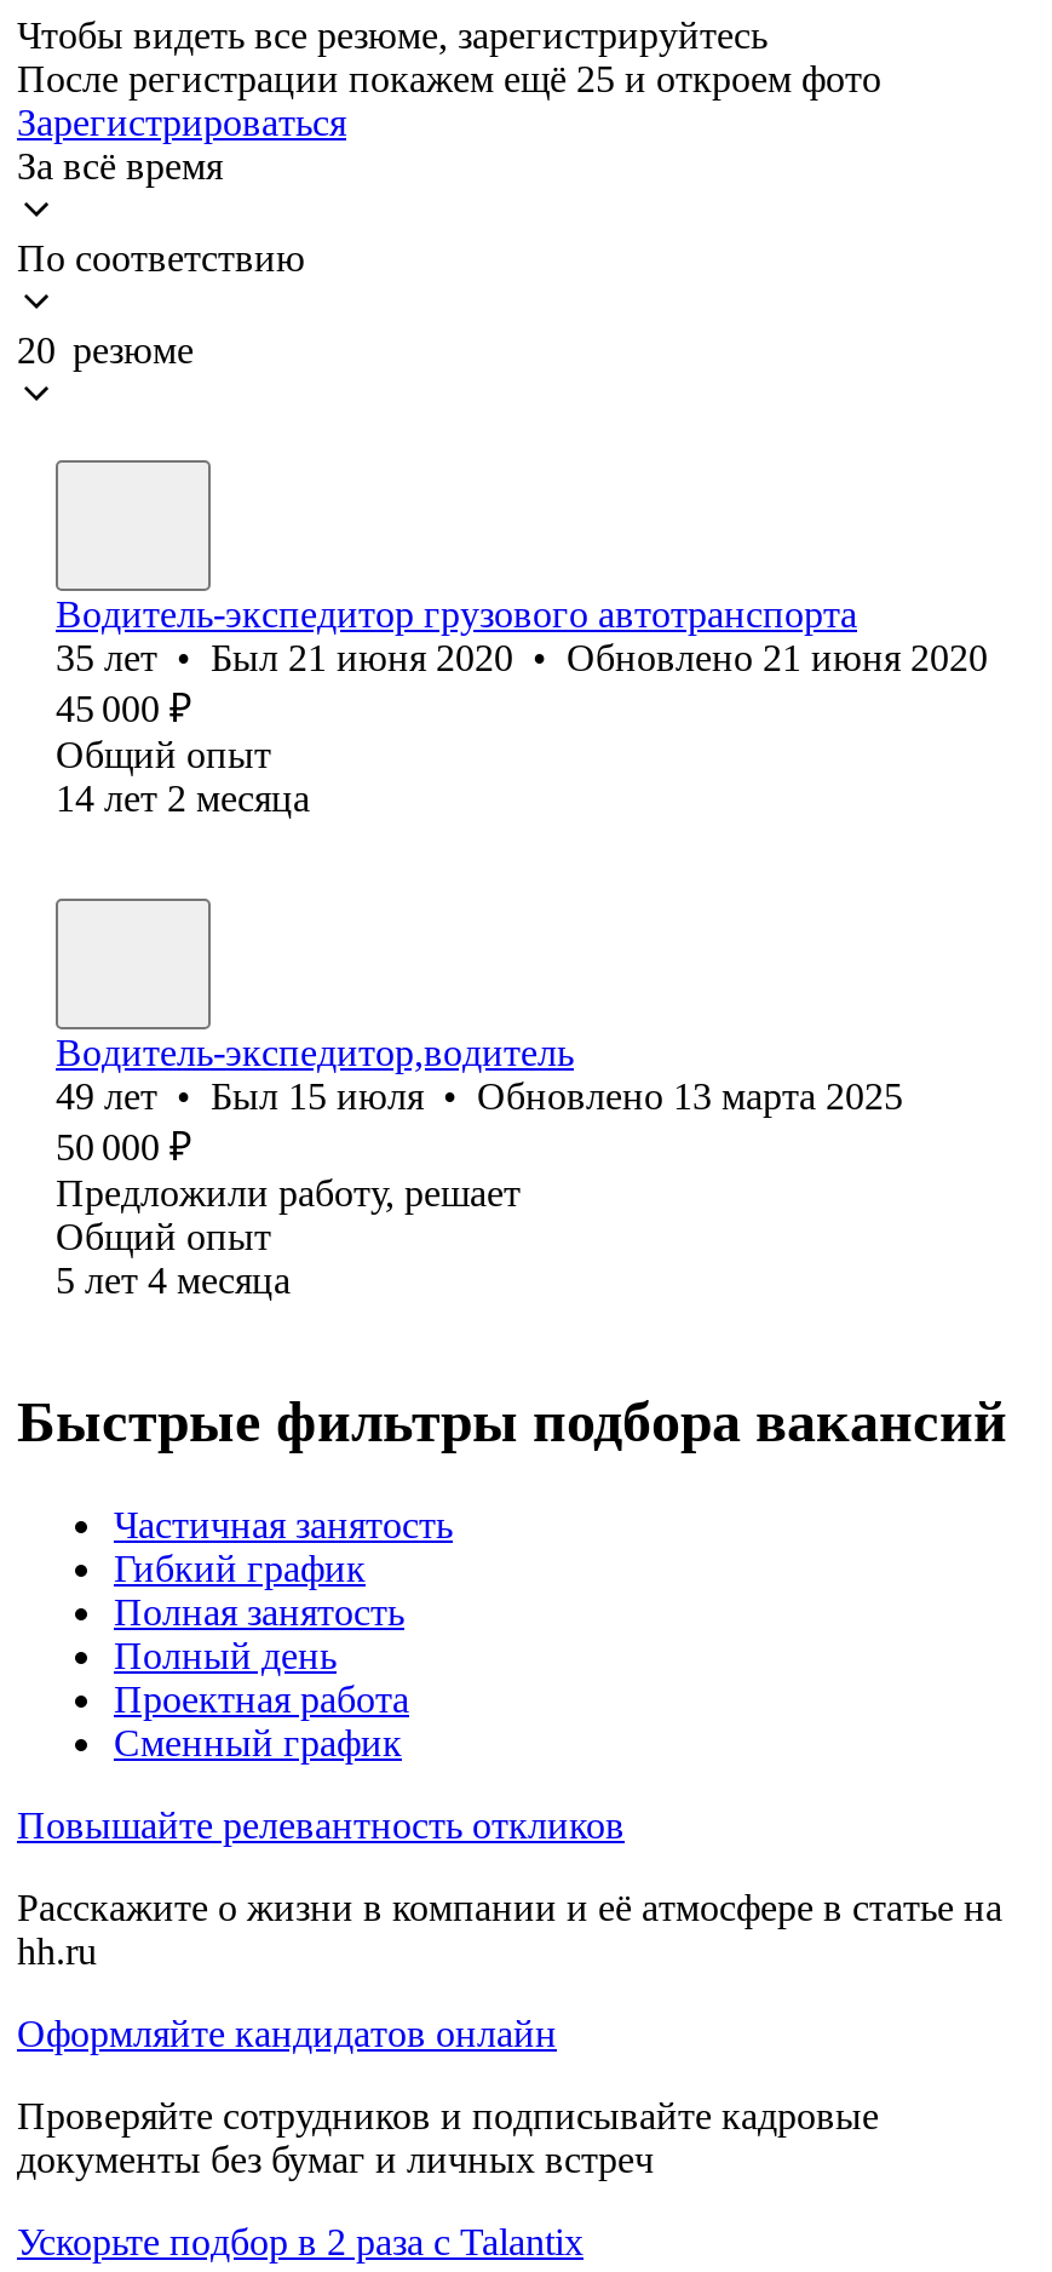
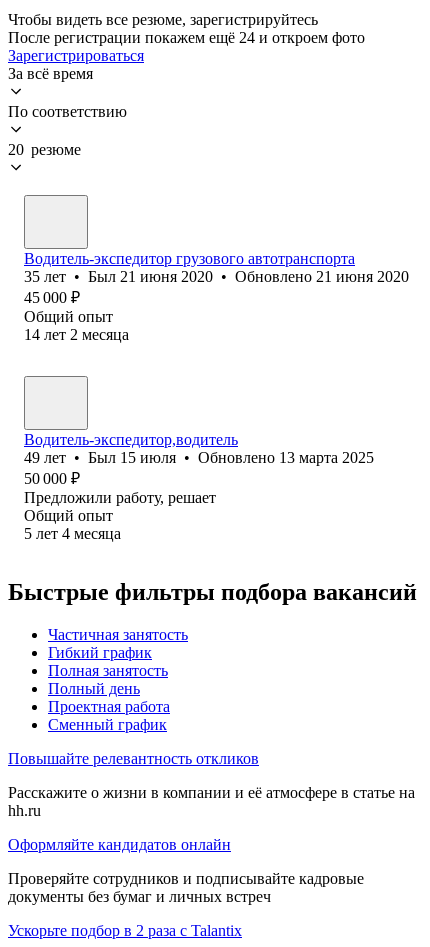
- После регистрации покажем ещё 25 и откроем фото
+ После регистрации покажем ещё 24 и откроем фото
